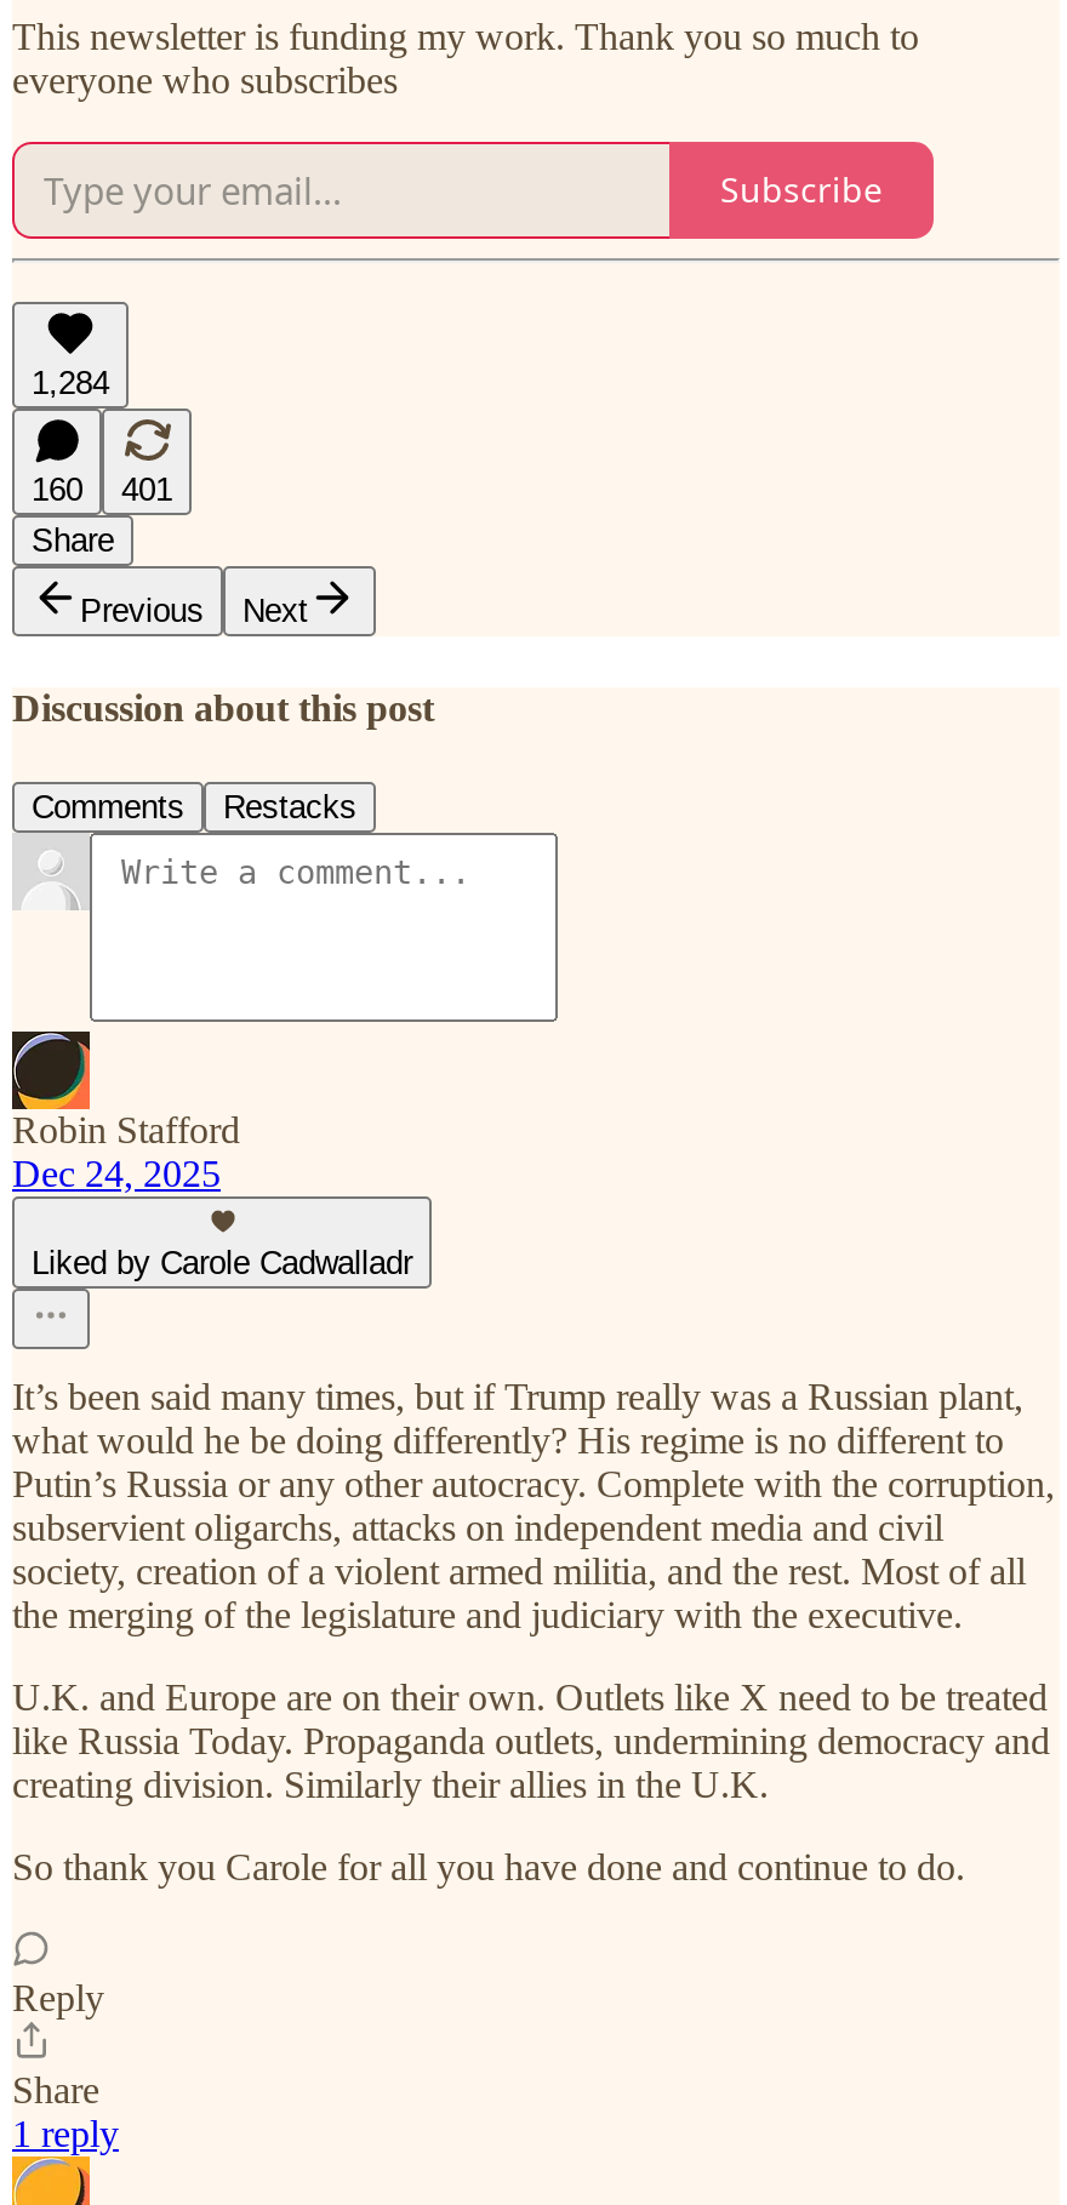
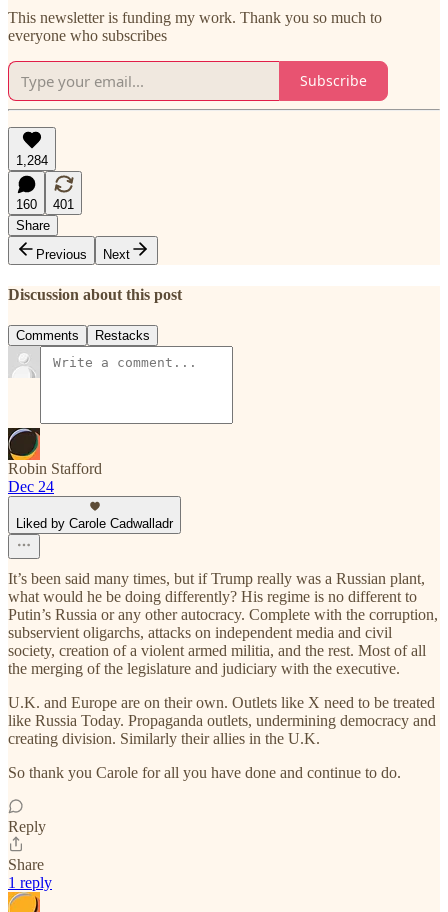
- Dec 24, 2025
+ Dec 24
